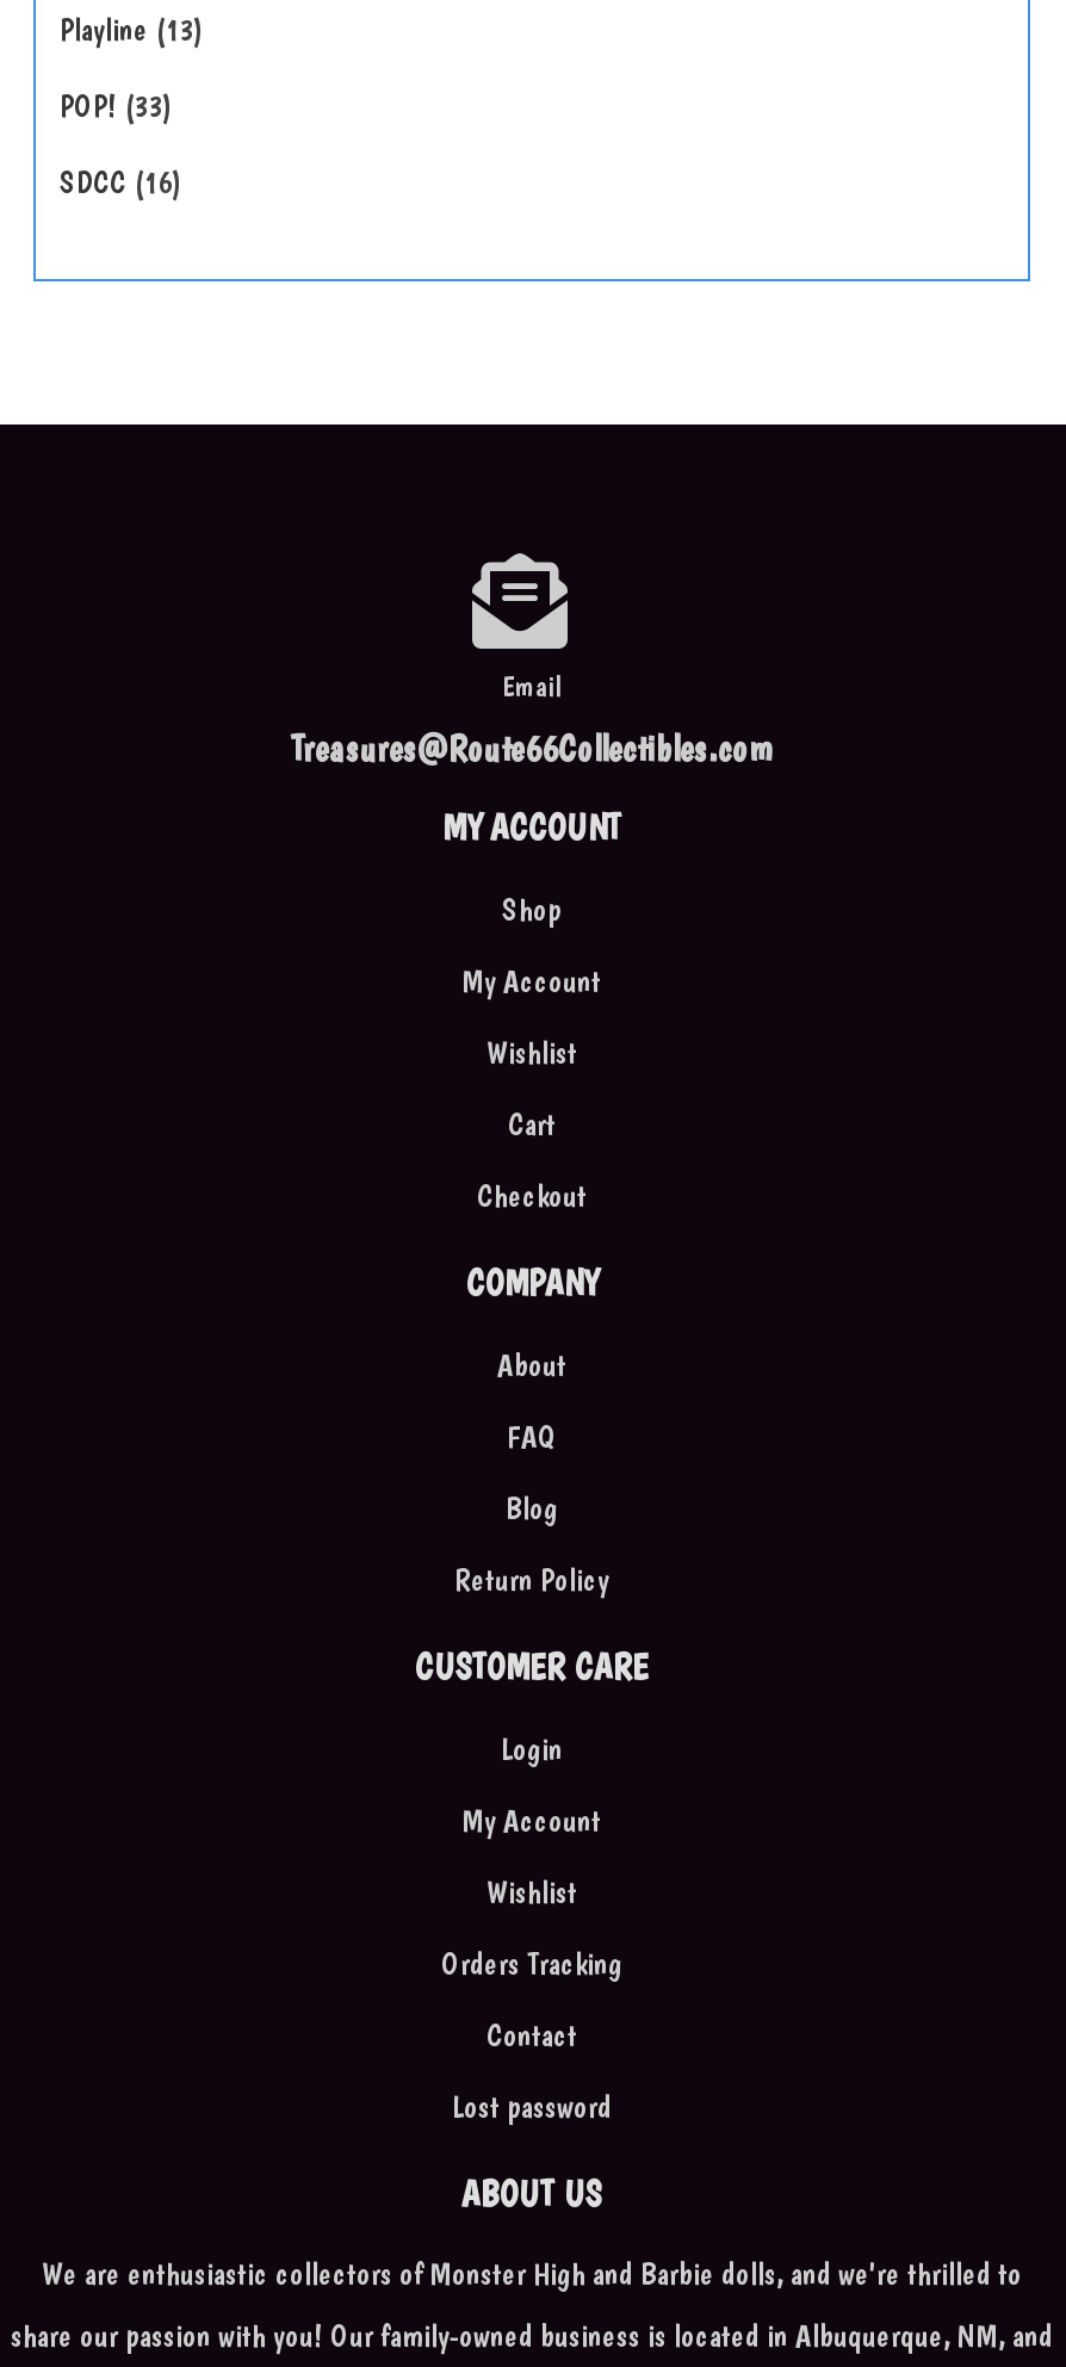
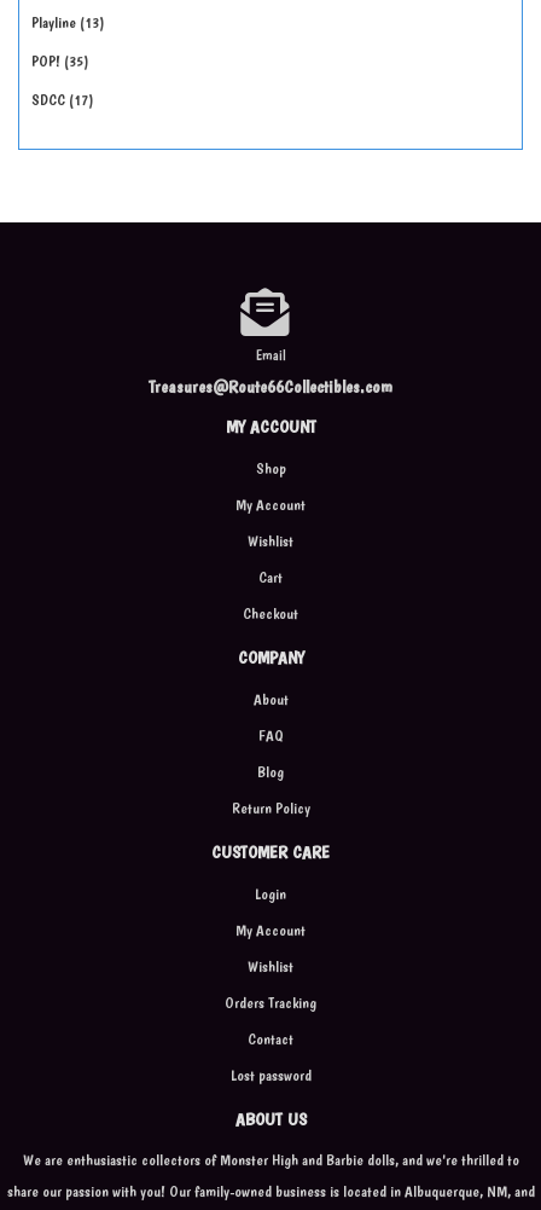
- POP! 33
+ POP! 35

- SDCC 16
+ SDCC 17
